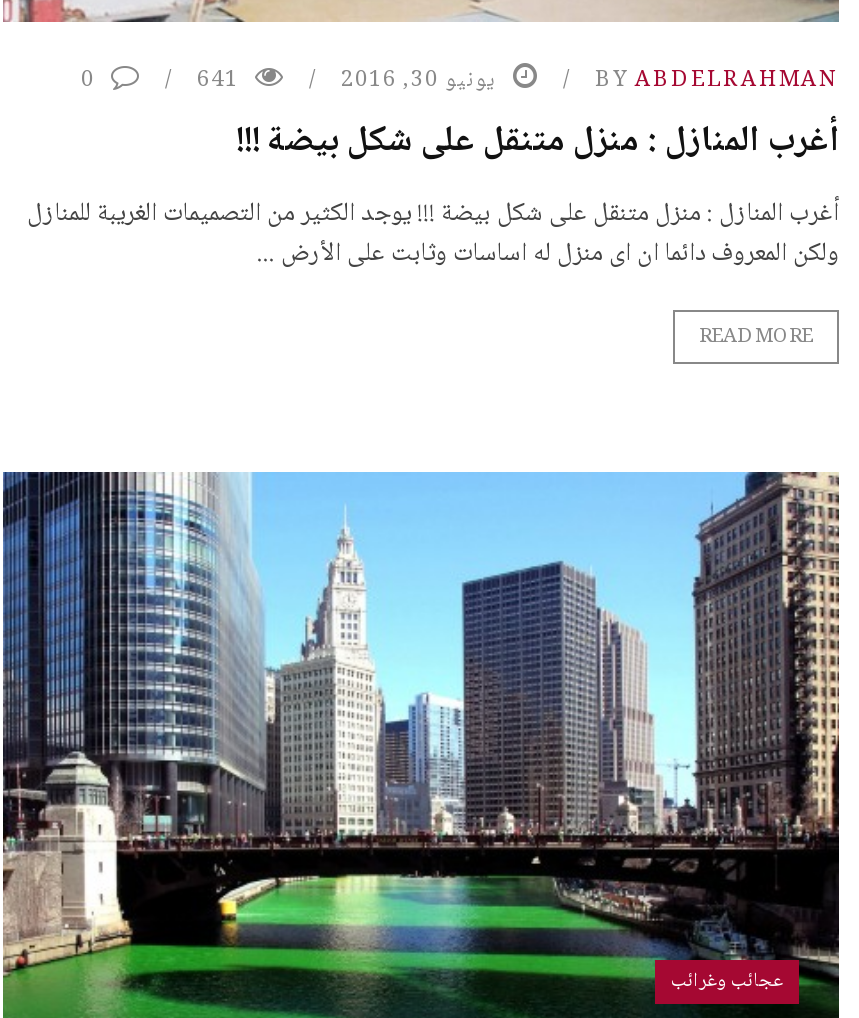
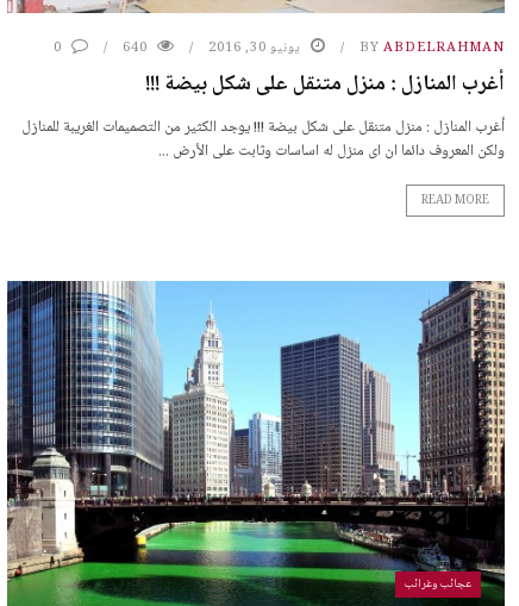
- 641
+ 640
